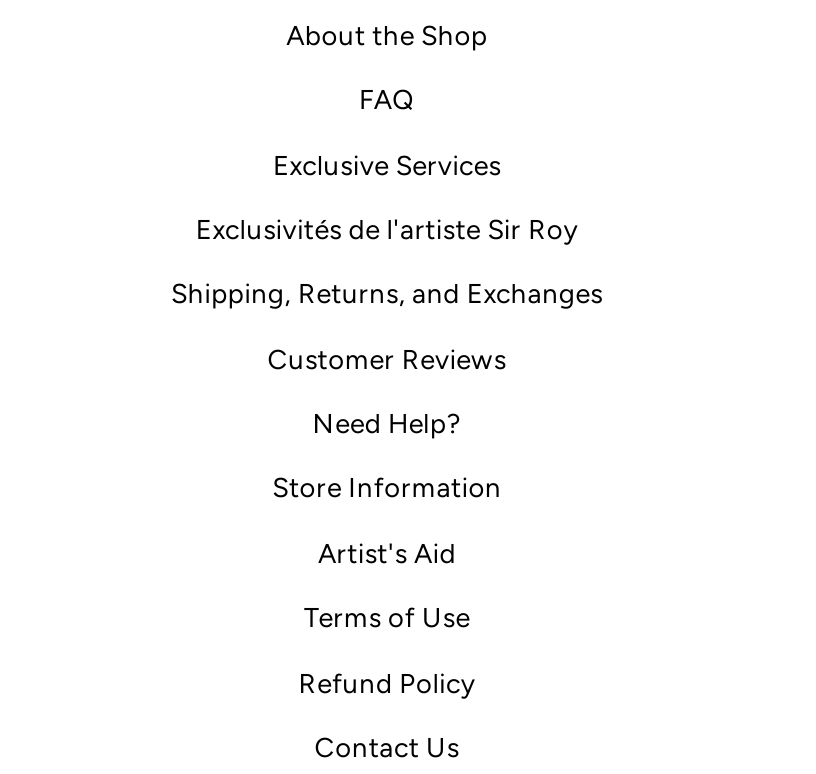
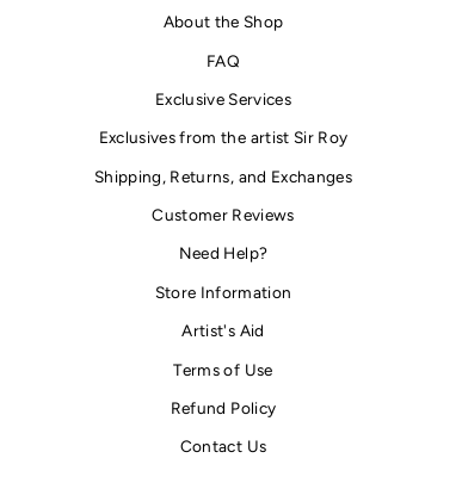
- Exclusivités de l'artiste Sir Roy
+ Exclusives from the artist Sir Roy
